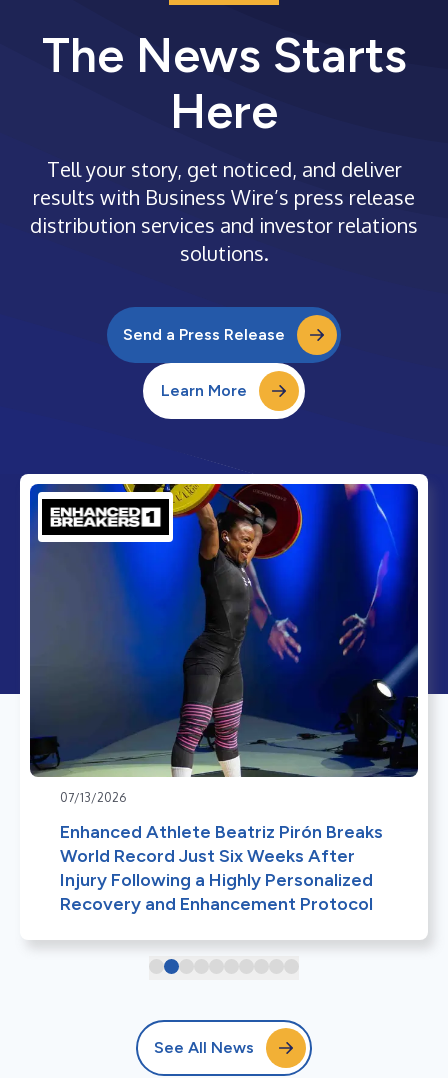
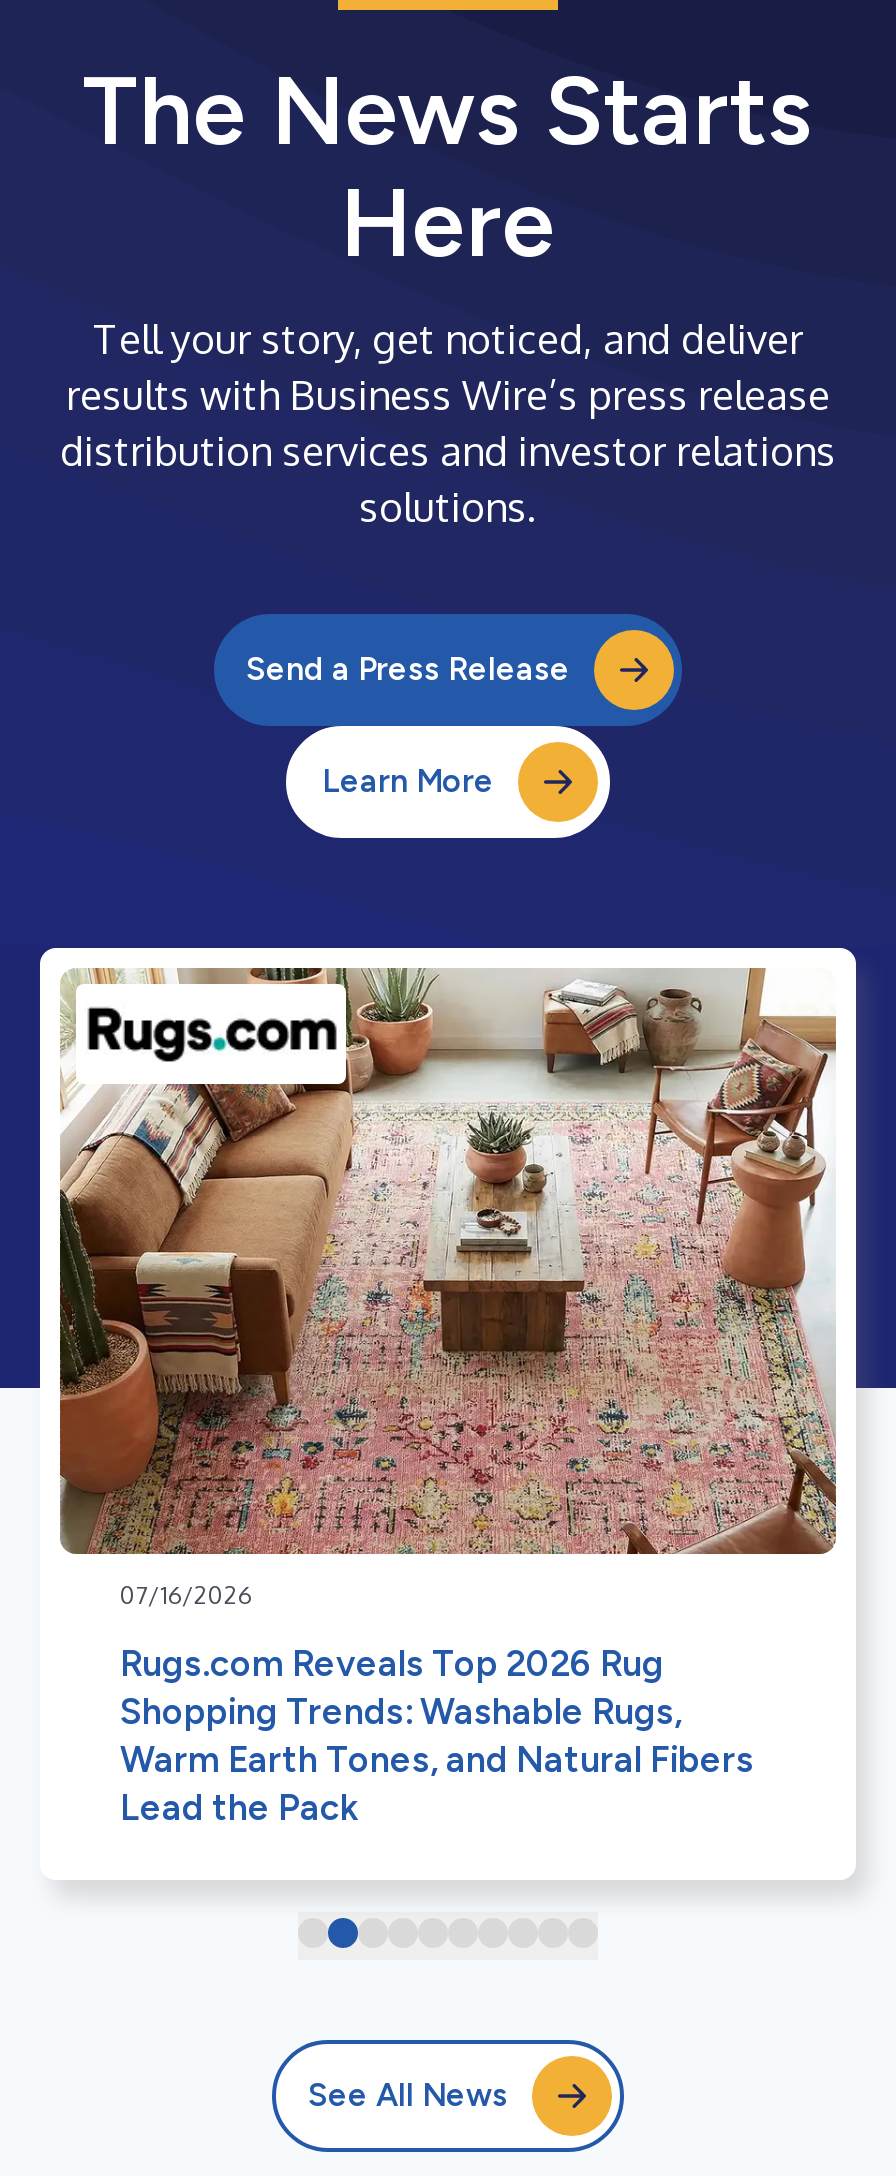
- [image]
- 07/13/2026
+ [image]
+ 07/16/2026

- Enhanced Athlete Beatriz Pirón Breaks
- World Record Just Six Weeks After
- Injury Following a Highly Personalized
- Recovery and Enhancement Protocol
+ Rugs.com Reveals Top 2026 Rug
+ Shopping Trends: Washable Rugs,
+ Warm Earth Tones, and Natural Fibers
+ Lead the Pack
